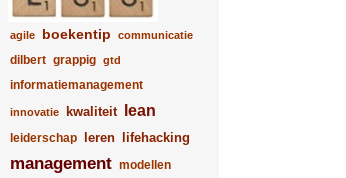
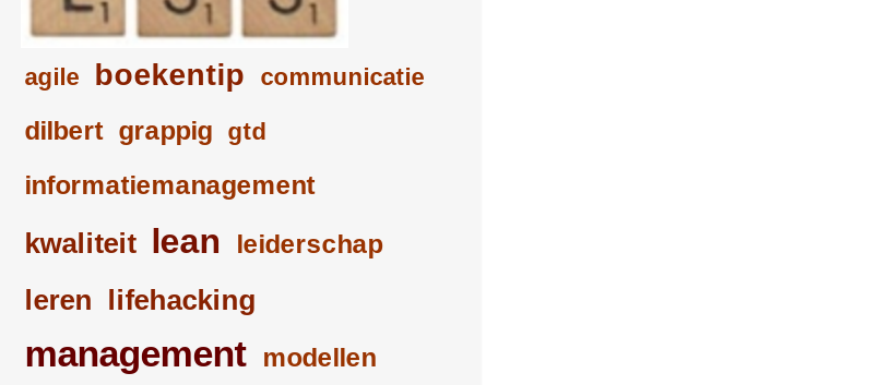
- innovatie kwaliteit lean
+ kwaliteit lean leiderschap

- leiderschap leren lifehacking
+ leren lifehacking
